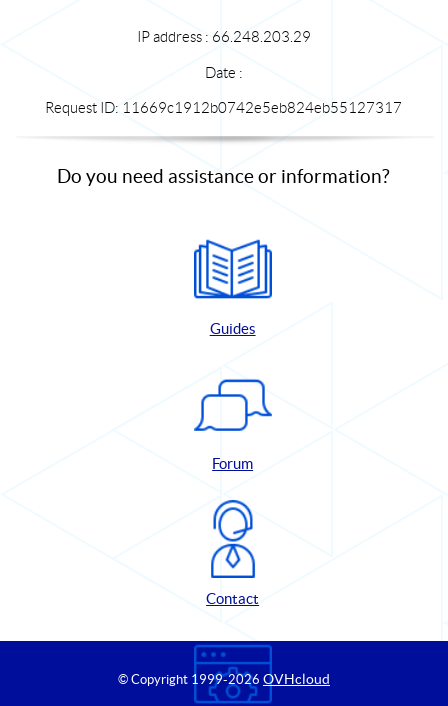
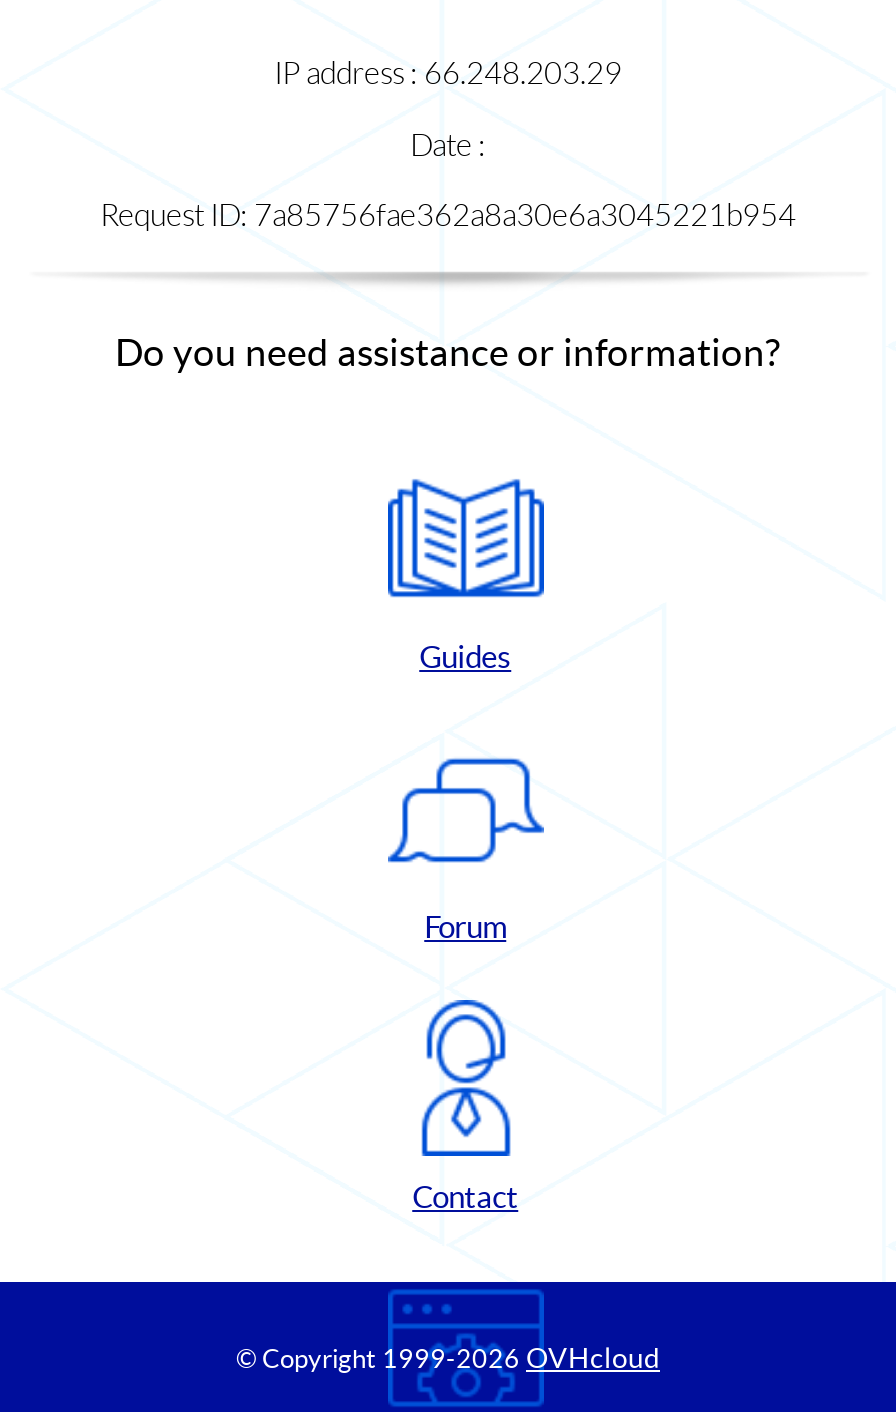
- Request ID: 11669c1912b0742e5eb824eb55127317
+ Request ID: 7a85756fae362a8a30e6a3045221b954
